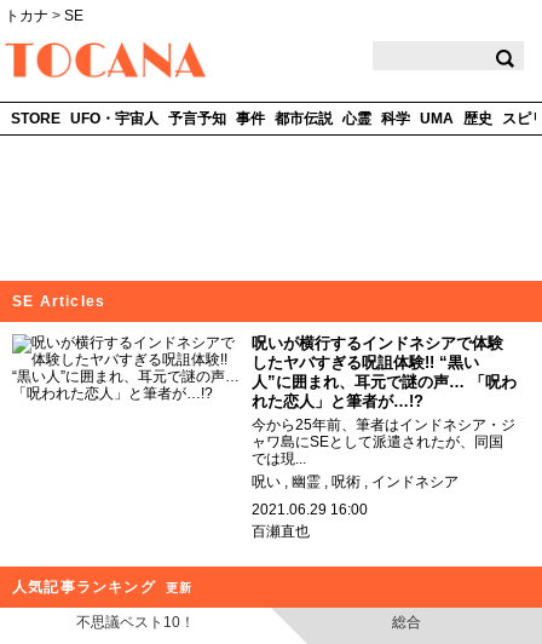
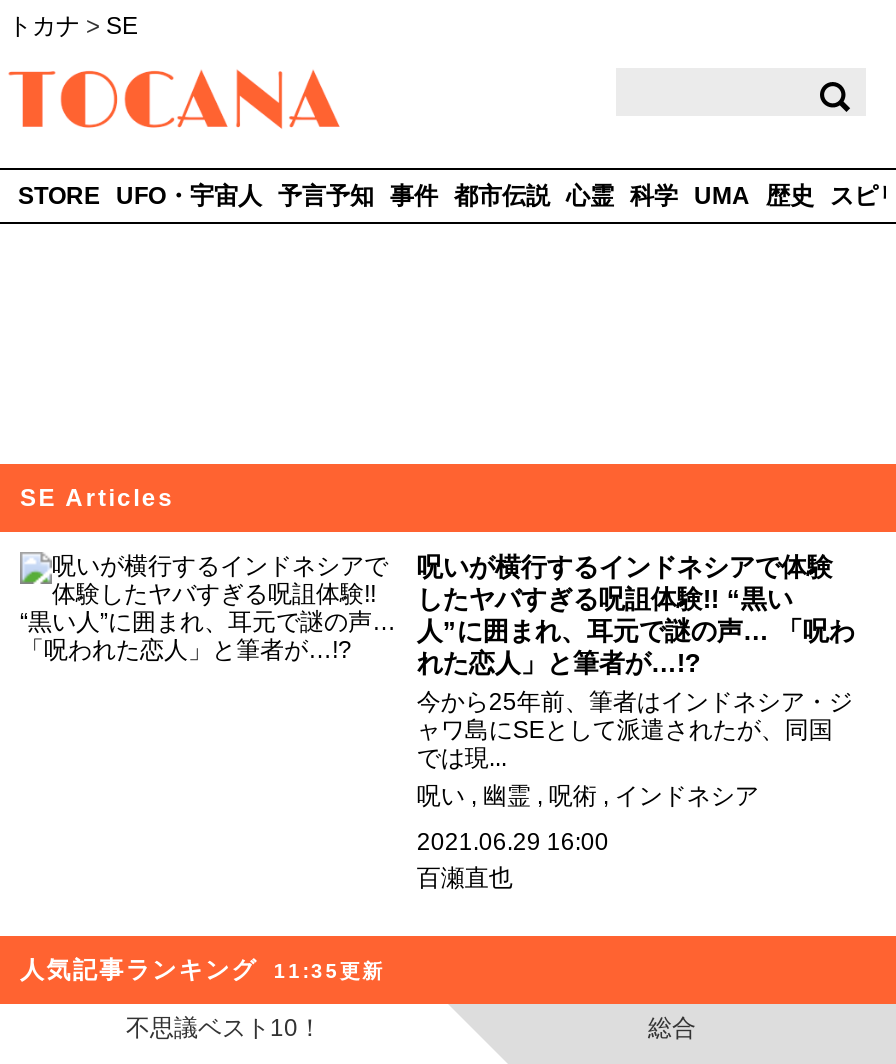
- 更新
+ 11:35更新
